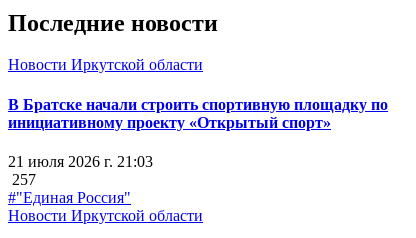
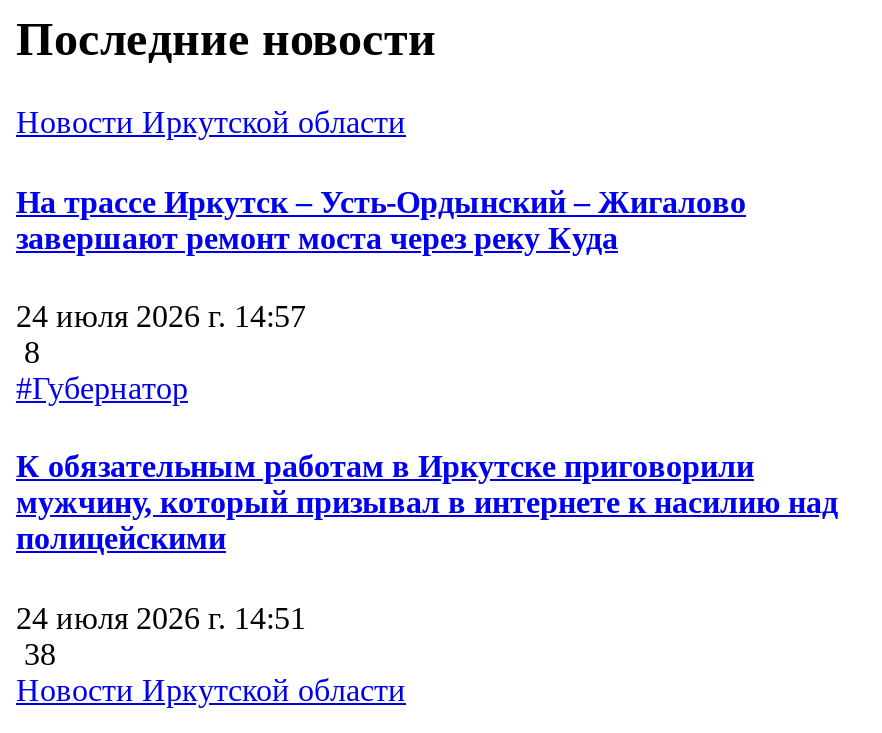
- В Братске начали строить спортивную площадку по
- инициативному проекту «Открытый спорт»
- 21 июля 2026 г. 21:03
- 257
- #"Единая Россия"
+ На трассе Иркутск – Усть-Ордынский – Жигалово
+ завершают ремонт моста через реку Куда
+ 24 июля 2026 г. 14:57
+ 8
+ #Губернатор
+ К обязательным работам в Иркутске приговорили
+ мужчину, который призывал в интернете к насилию над
+ полицейскими
+ 24 июля 2026 г. 14:51
+ 38
